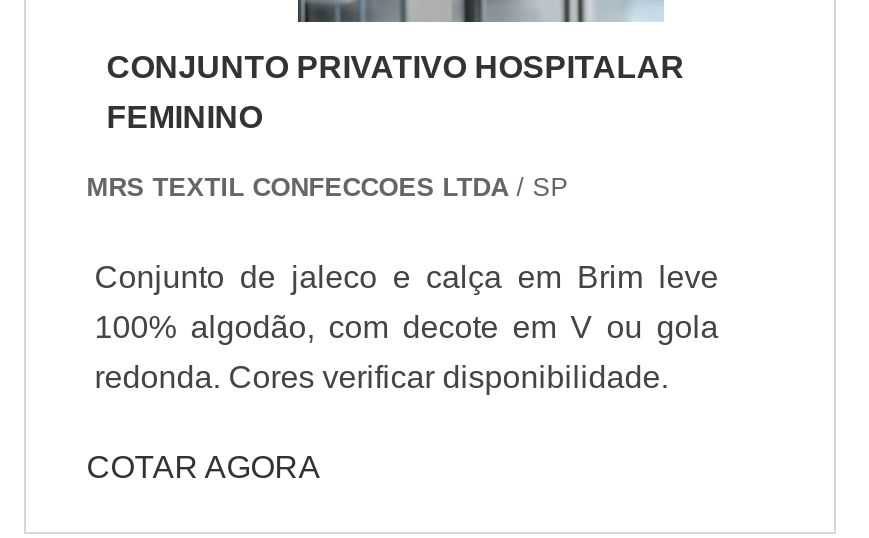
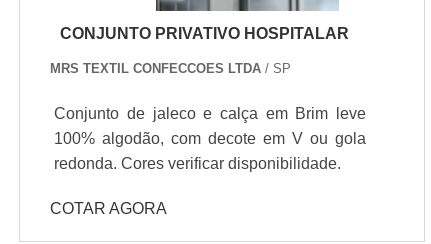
- FEMININO
